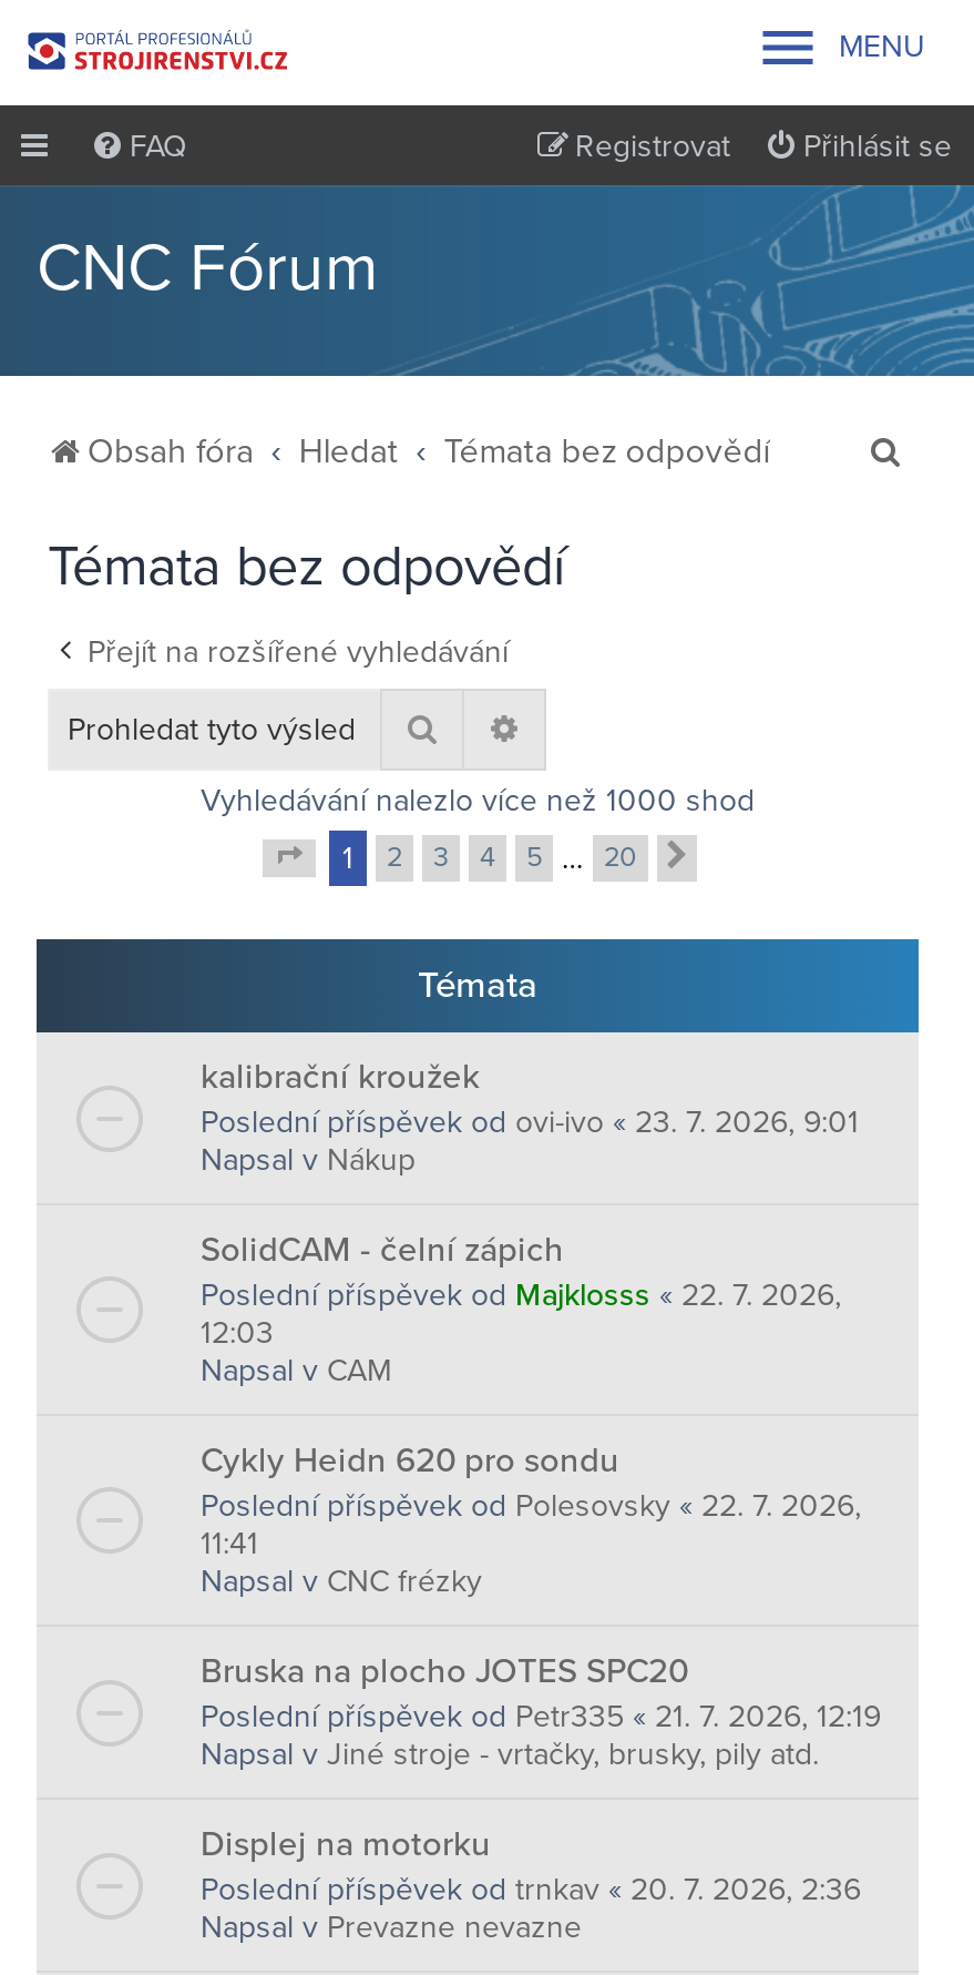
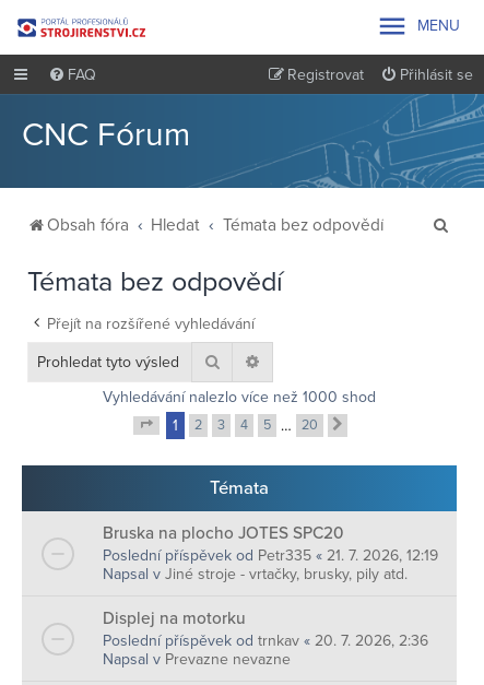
- kalibrační kroužek
- Poslední příspěvek od ovi-ivo «23. 7. 2026, 9:01
- Napsal v Nákup
- SolidCAM - čelní zápich
- Poslední příspěvek od Majklosss «22. 7. 2026,
- 12:03
- Napsal v CAM
- Cykly Heidn 620 pro sondu
- Poslední příspěvek od Polesovsky «22. 7. 2026,
- 11:41
- Napsal v CNC frézky
